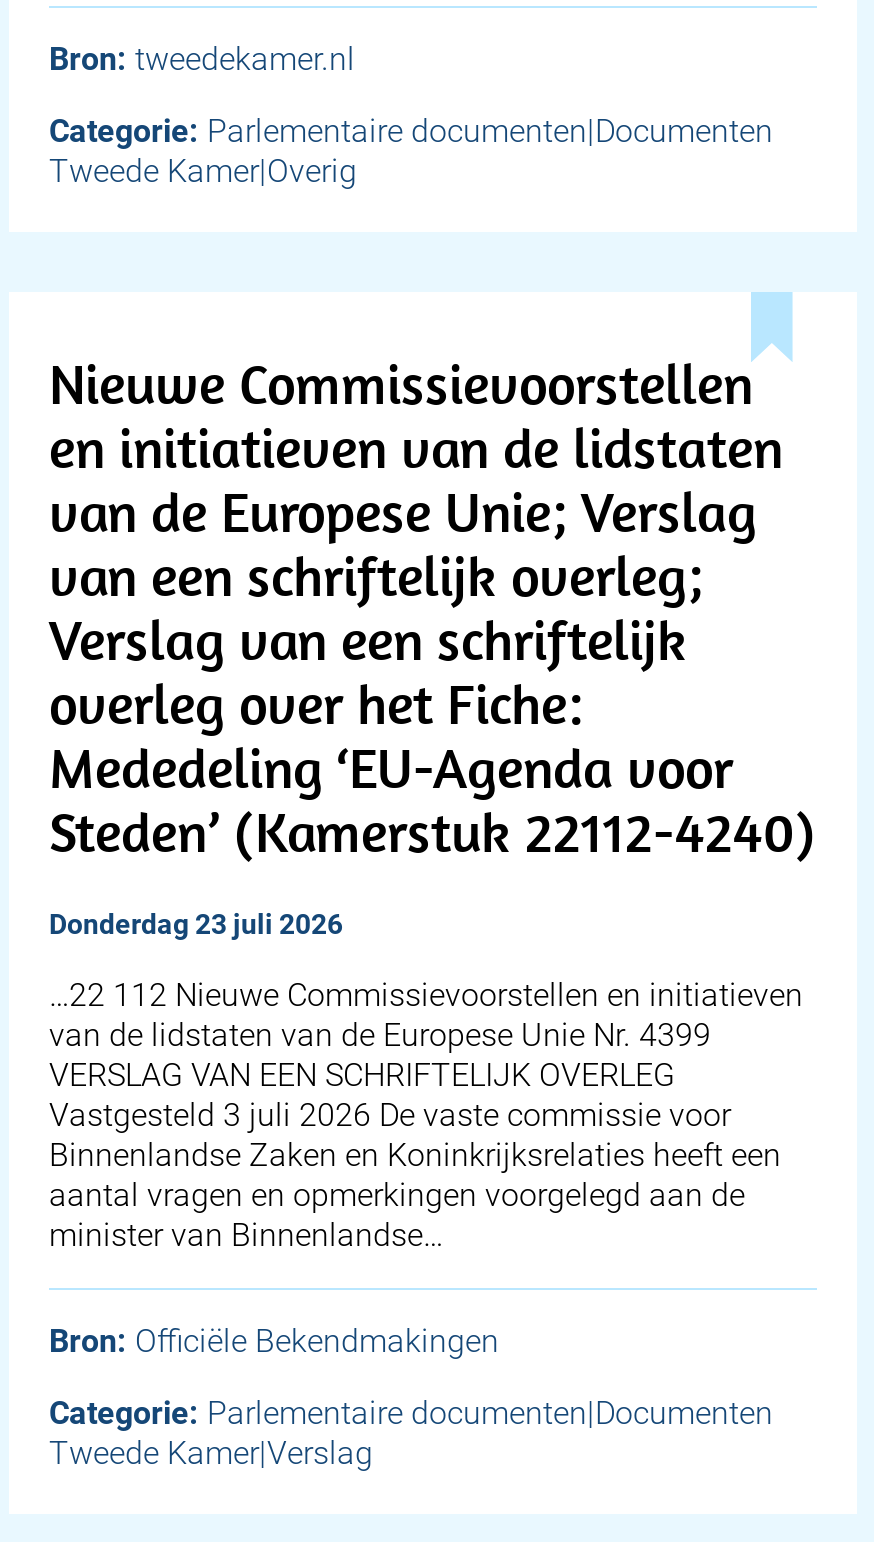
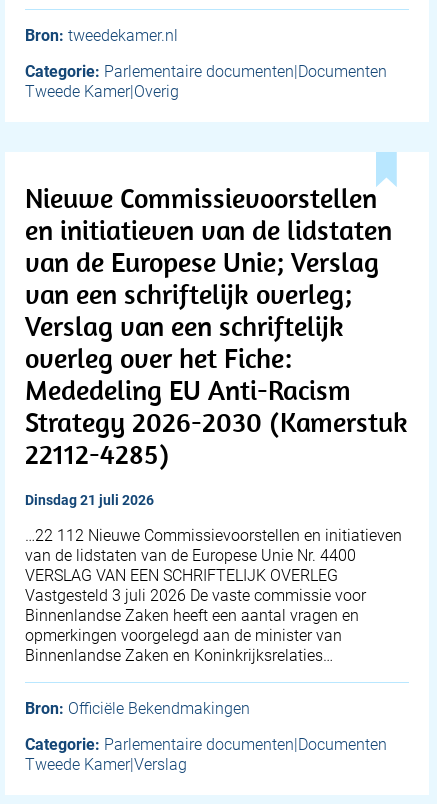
- Mededeling ‘EU-Agenda voor
- Steden’ (Kamerstuk 22112-4240)
+ Mededeling EU Anti-Racism
+ Strategy 2026-2030 (Kamerstuk
+ 22112-4285)

- donderdag 23 juli 2026
+ dinsdag 21 juli 2026

- van de lidstaten van de Europese Unie Nr. 4399
+ van de lidstaten van de Europese Unie Nr. 4400

- Binnenlandse Zaken en Koninkrijksrelaties heeft een
- aantal vragen en opmerkingen voorgelegd aan de
- minister van Binnenlandse…
+ Binnenlandse Zaken heeft een aantal vragen en
+ opmerkingen voorgelegd aan de minister van
+ Binnenlandse Zaken en Koninkrijksrelaties…
